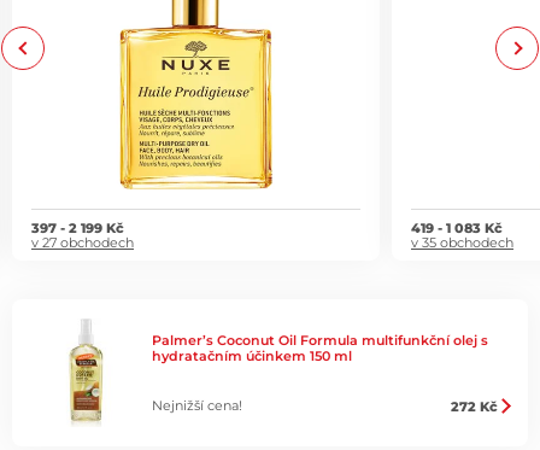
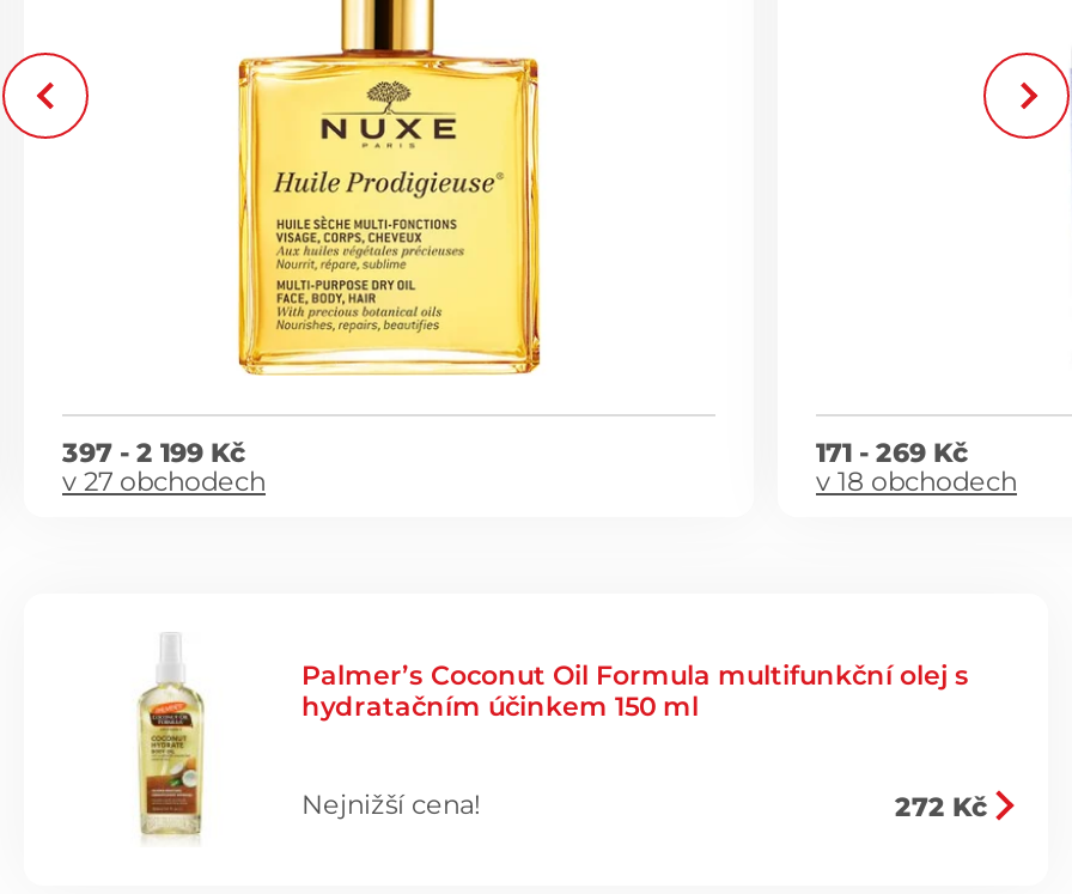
- 419 - 1 083 Kč
+ 171 - 269 Kč

- v 35 obchodech
+ v 18 obchodech
